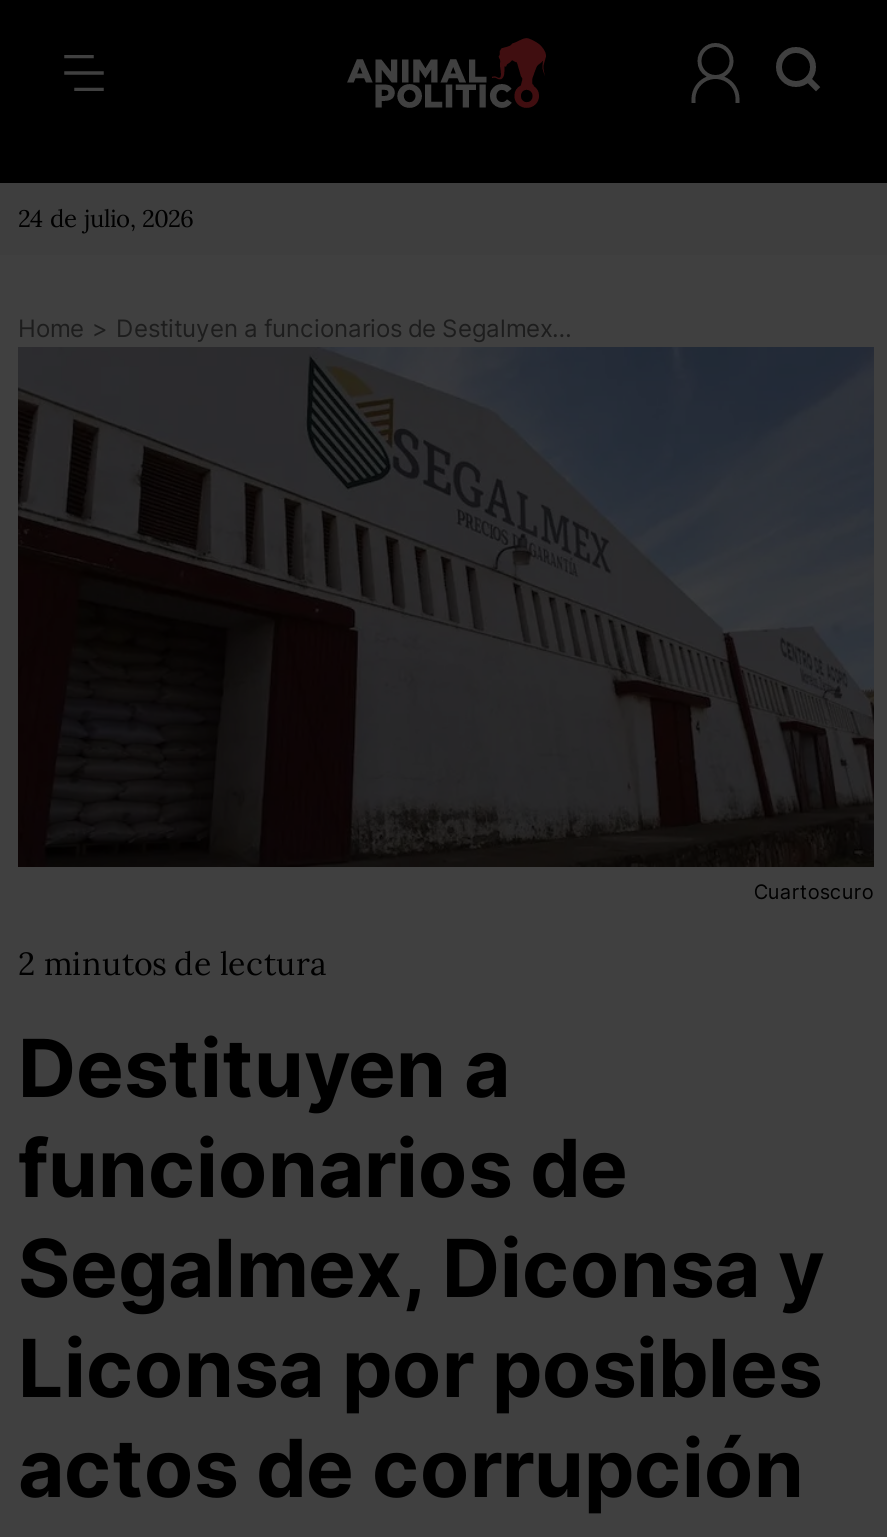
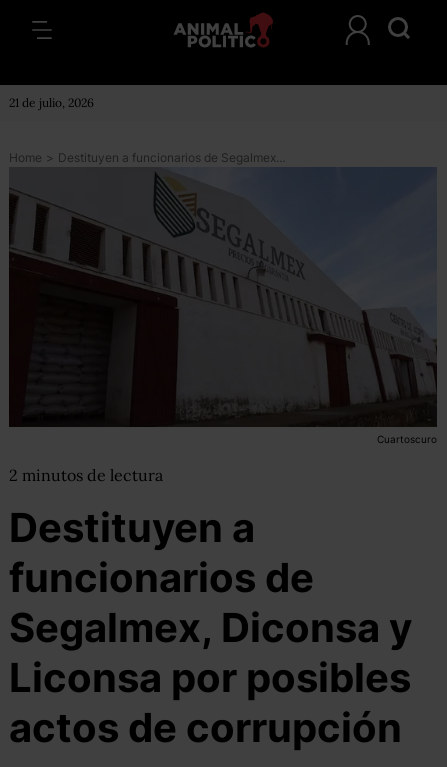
- 24 de julio, 2026
+ 21 de julio, 2026
